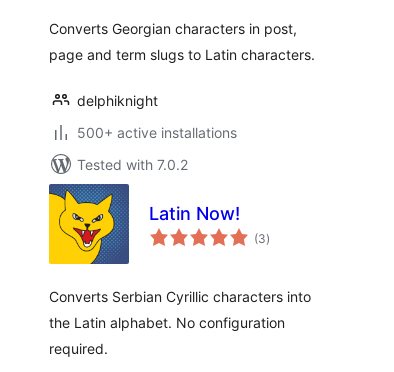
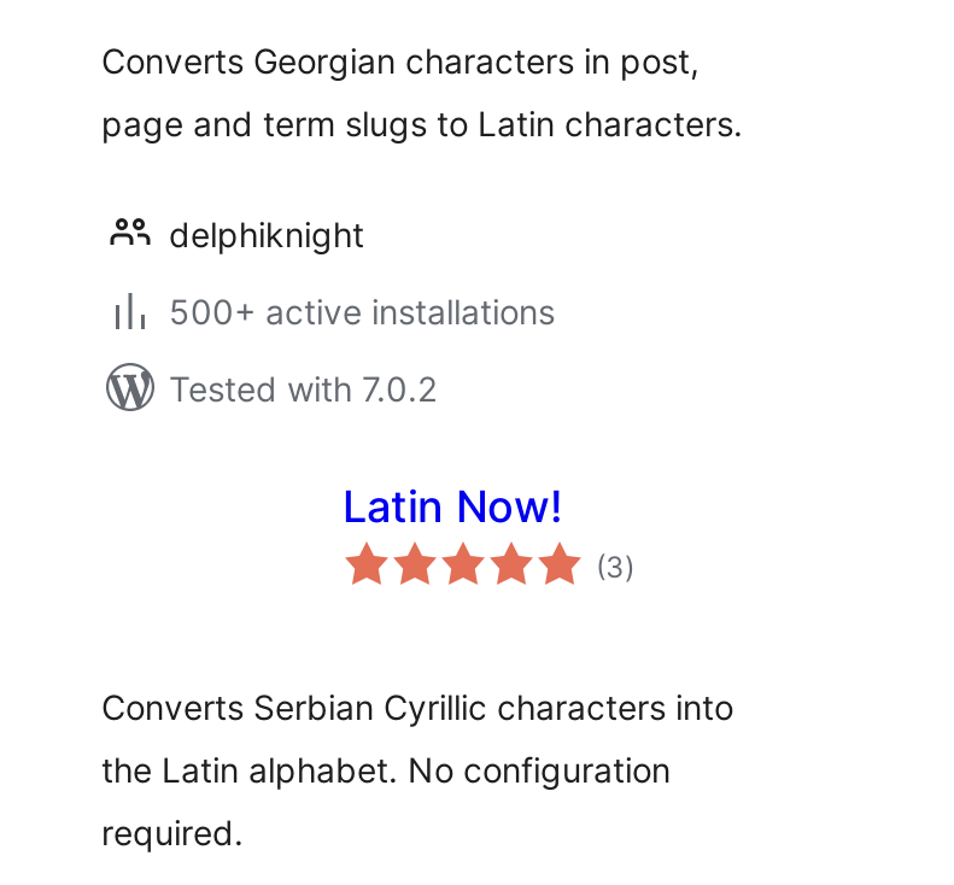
- [image]
